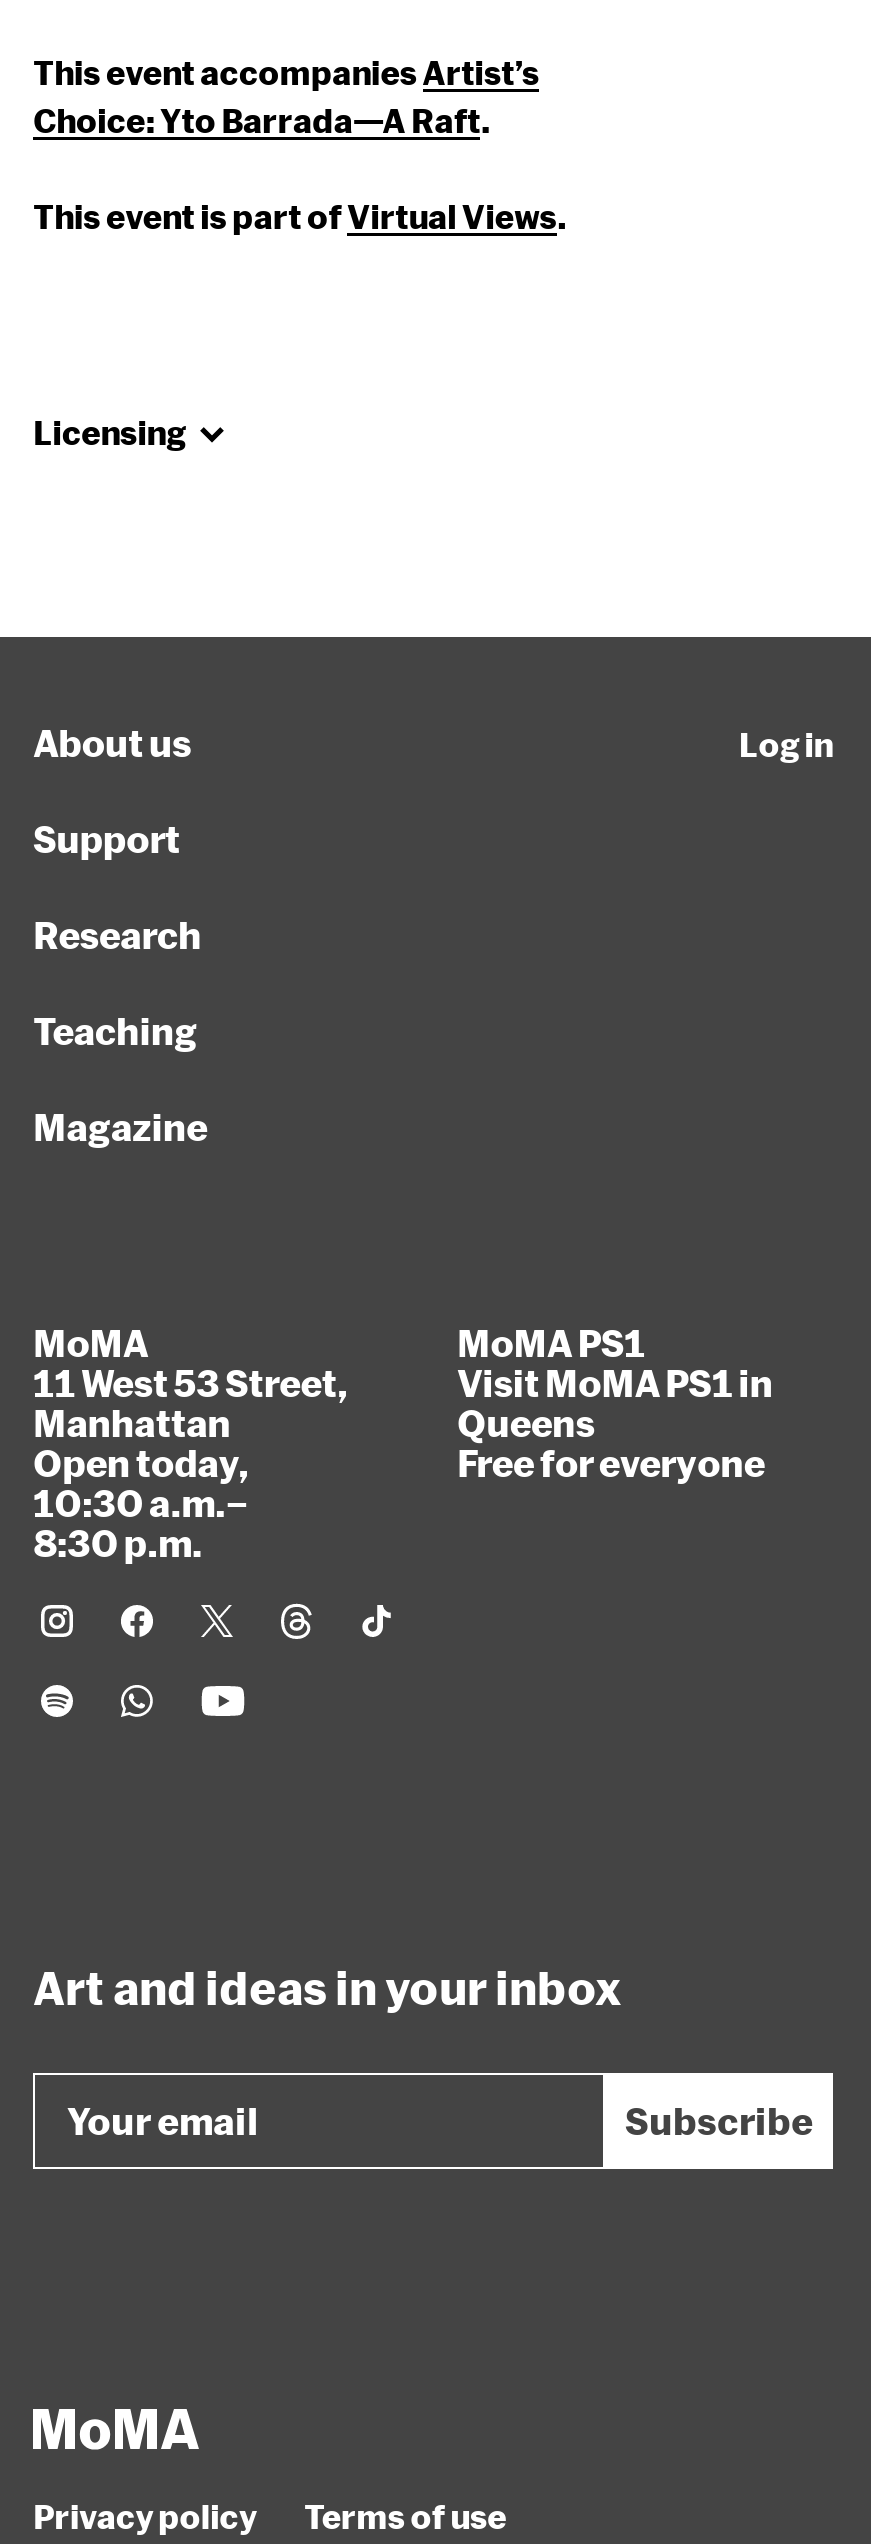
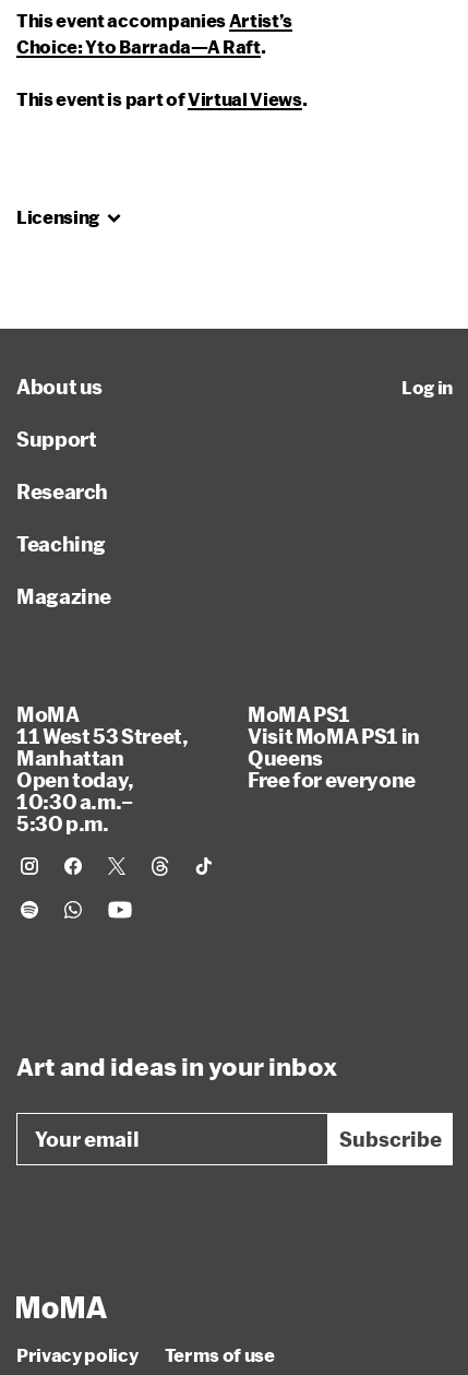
- 8:30 p.m.
+ 5:30 p.m.
